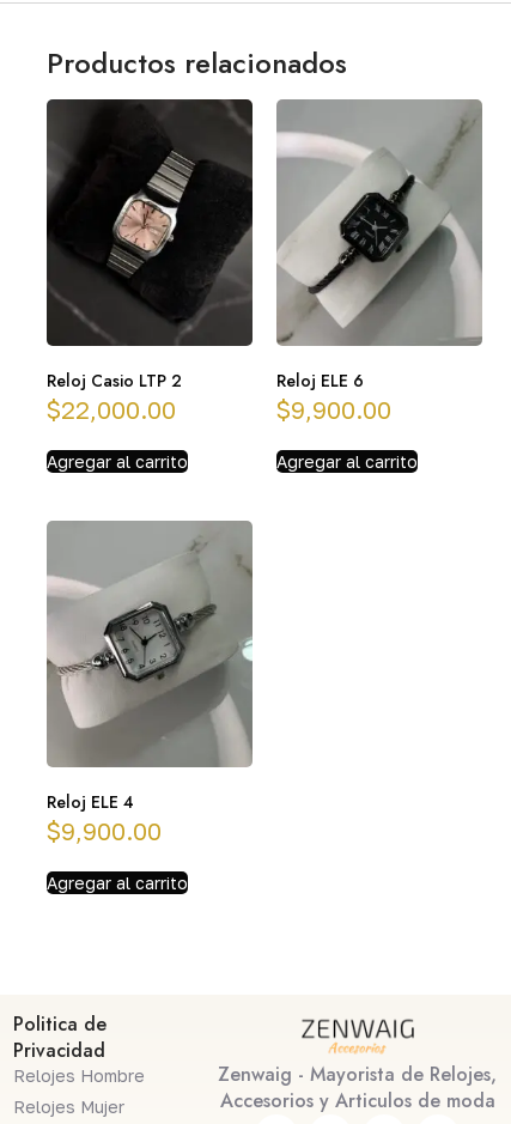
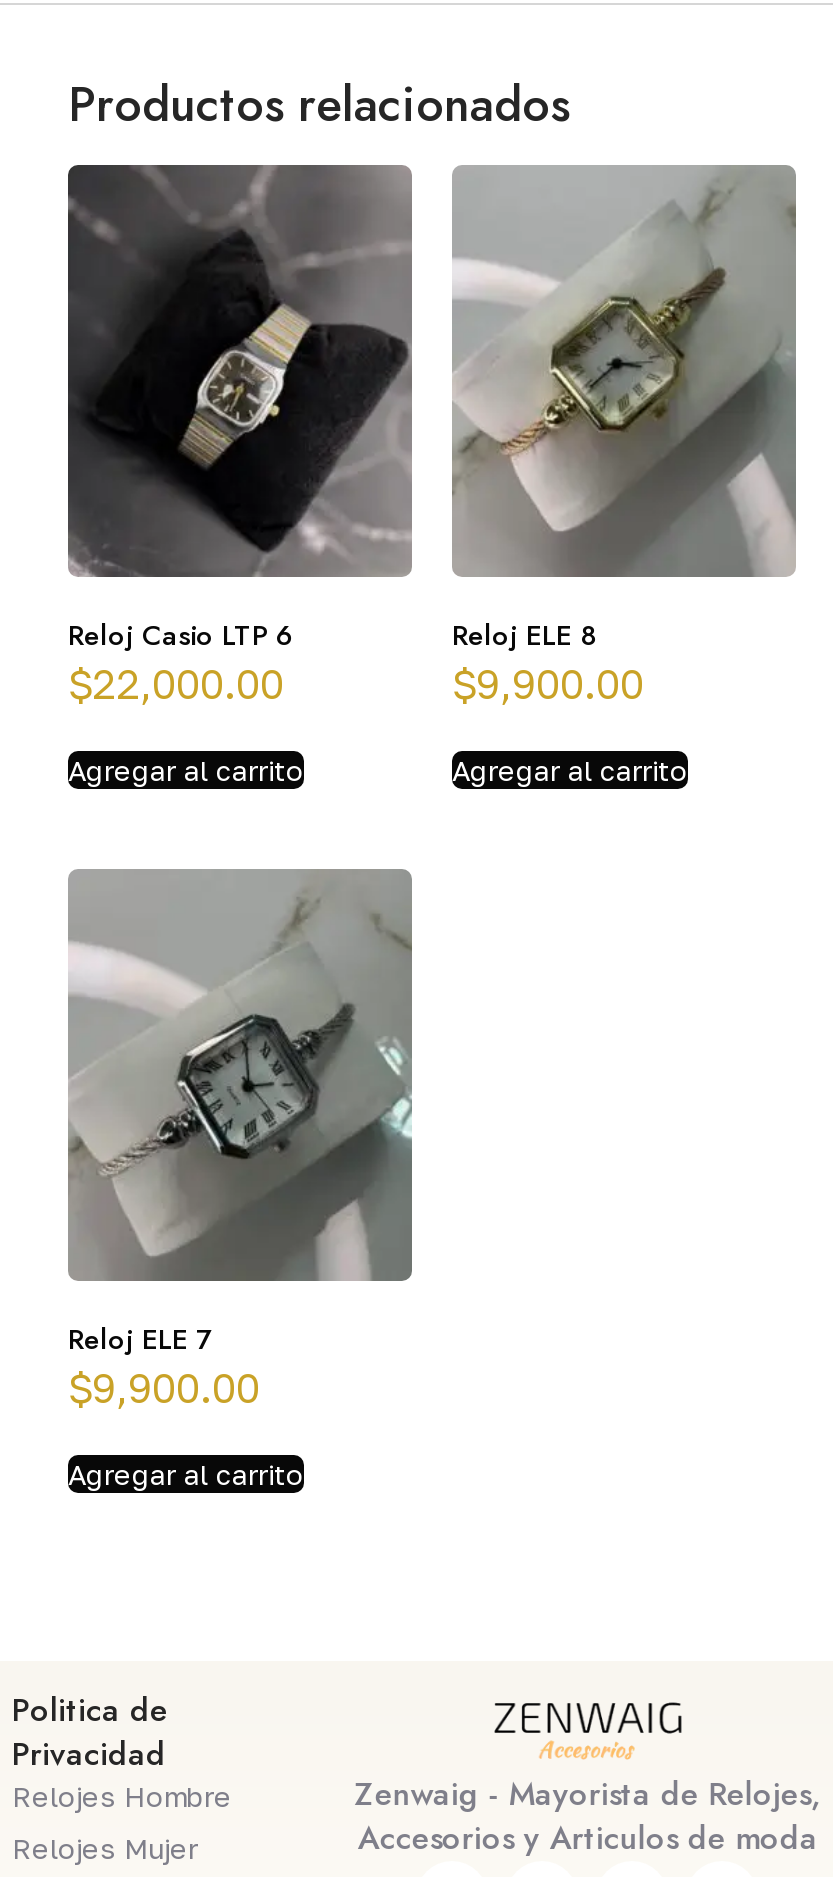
- [image]
- Reloj Casio LTP 2
+ [image]
+ Reloj Casio LTP 6

- [image]
- Reloj ELE 6
+ [image]
+ Reloj ELE 8

- [image]
- Reloj ELE 4
+ [image]
+ Reloj ELE 7
